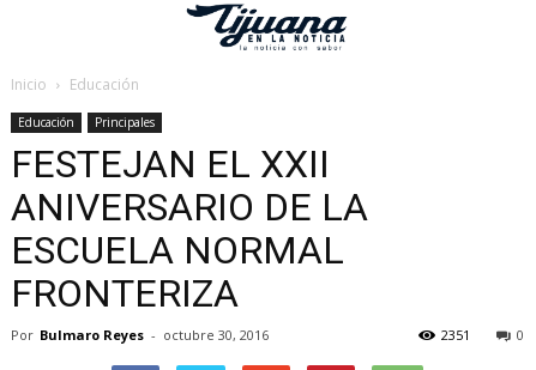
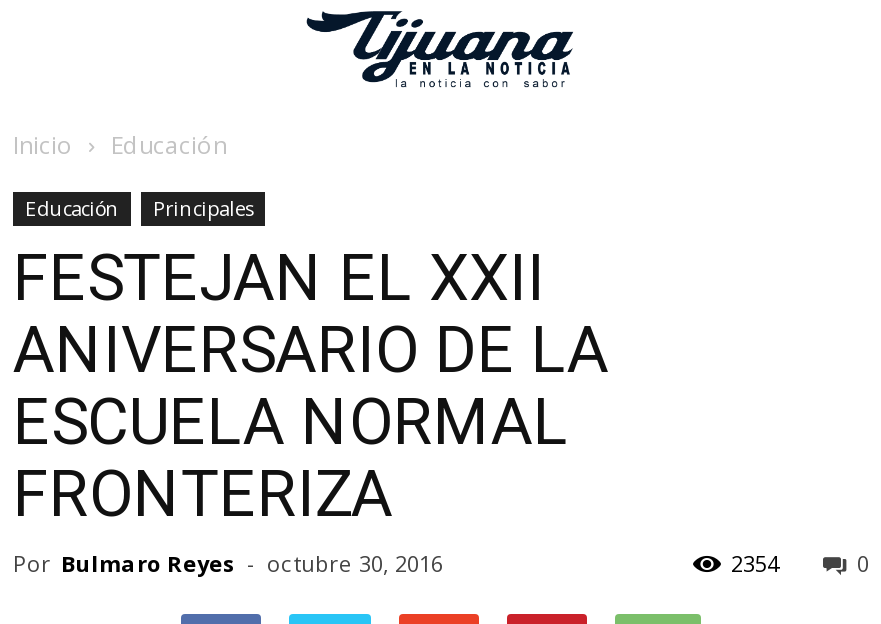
- 2351
+ 2354
